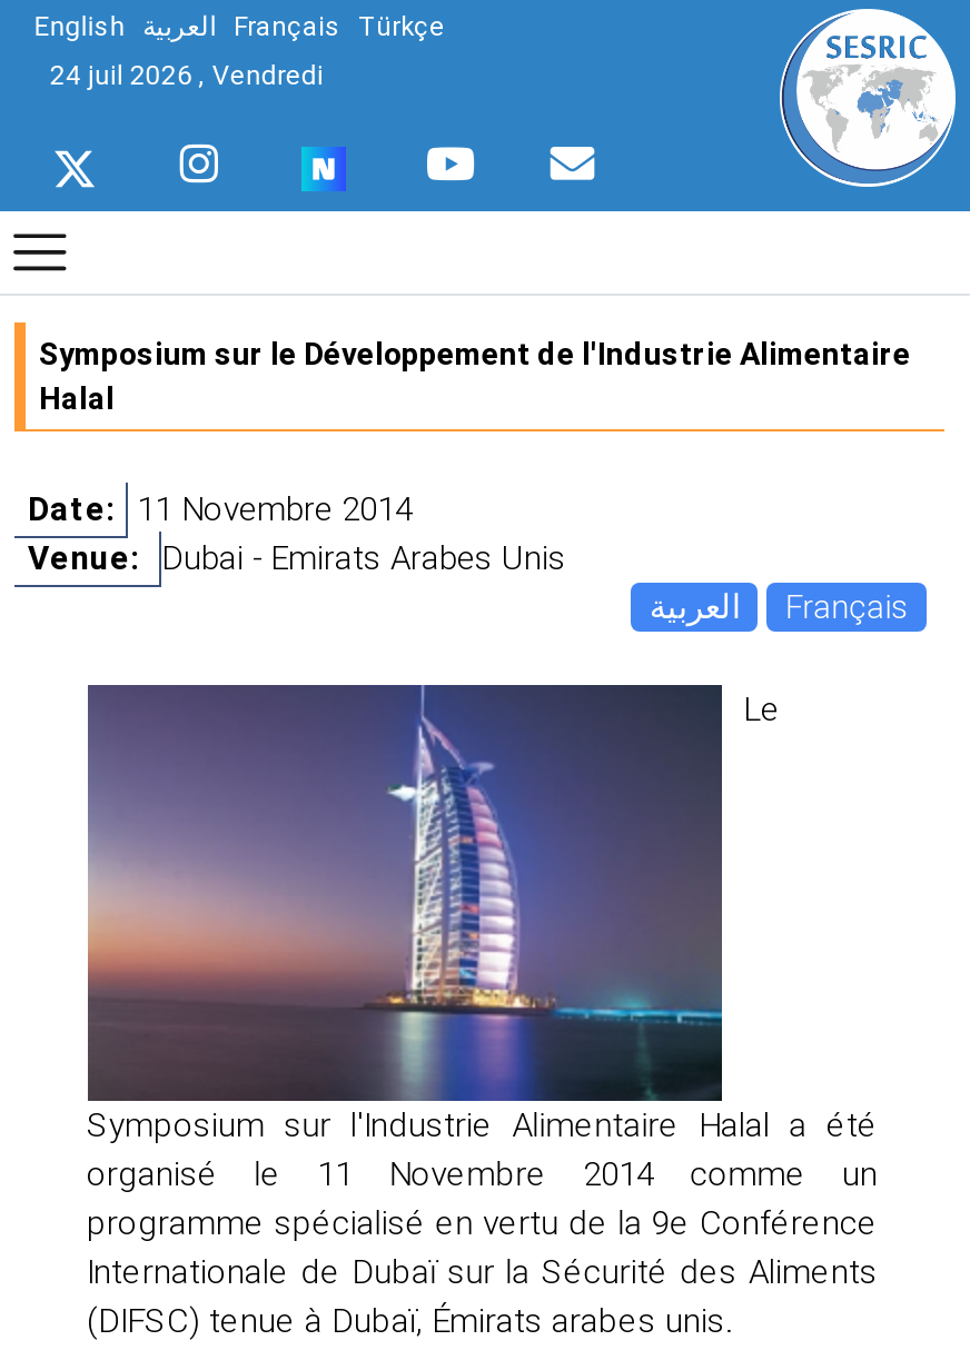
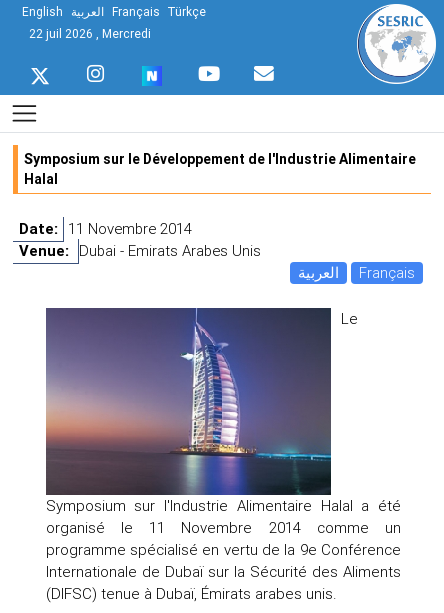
- 24 juil 2026 , Vendredi
+ 22 juil 2026 , Mercredi
